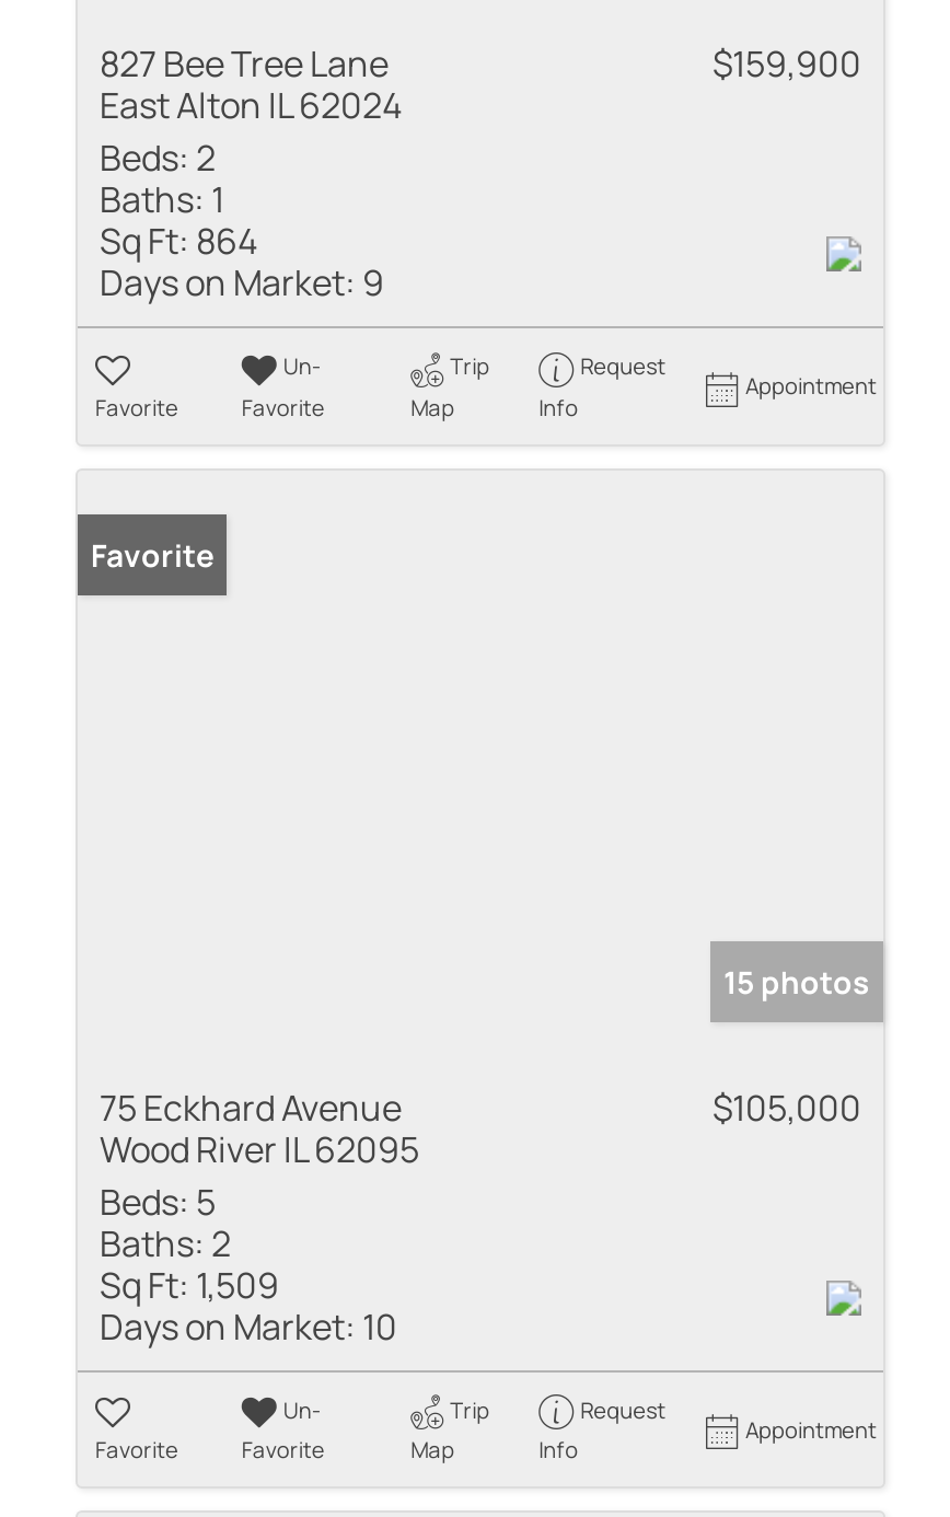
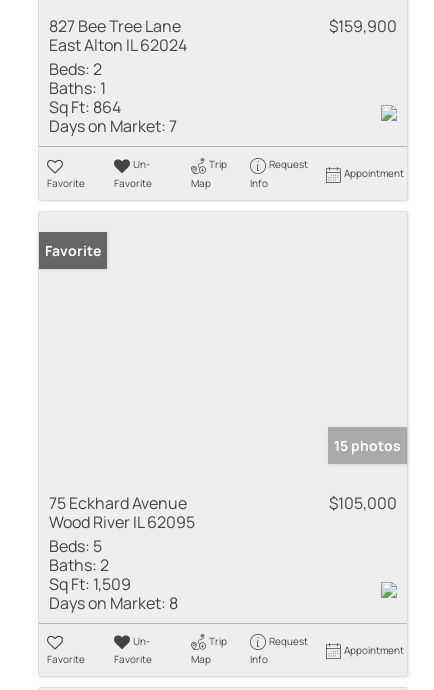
- Days on Market: 9
+ Days on Market: 7

- Days on Market: 10
+ Days on Market: 8
